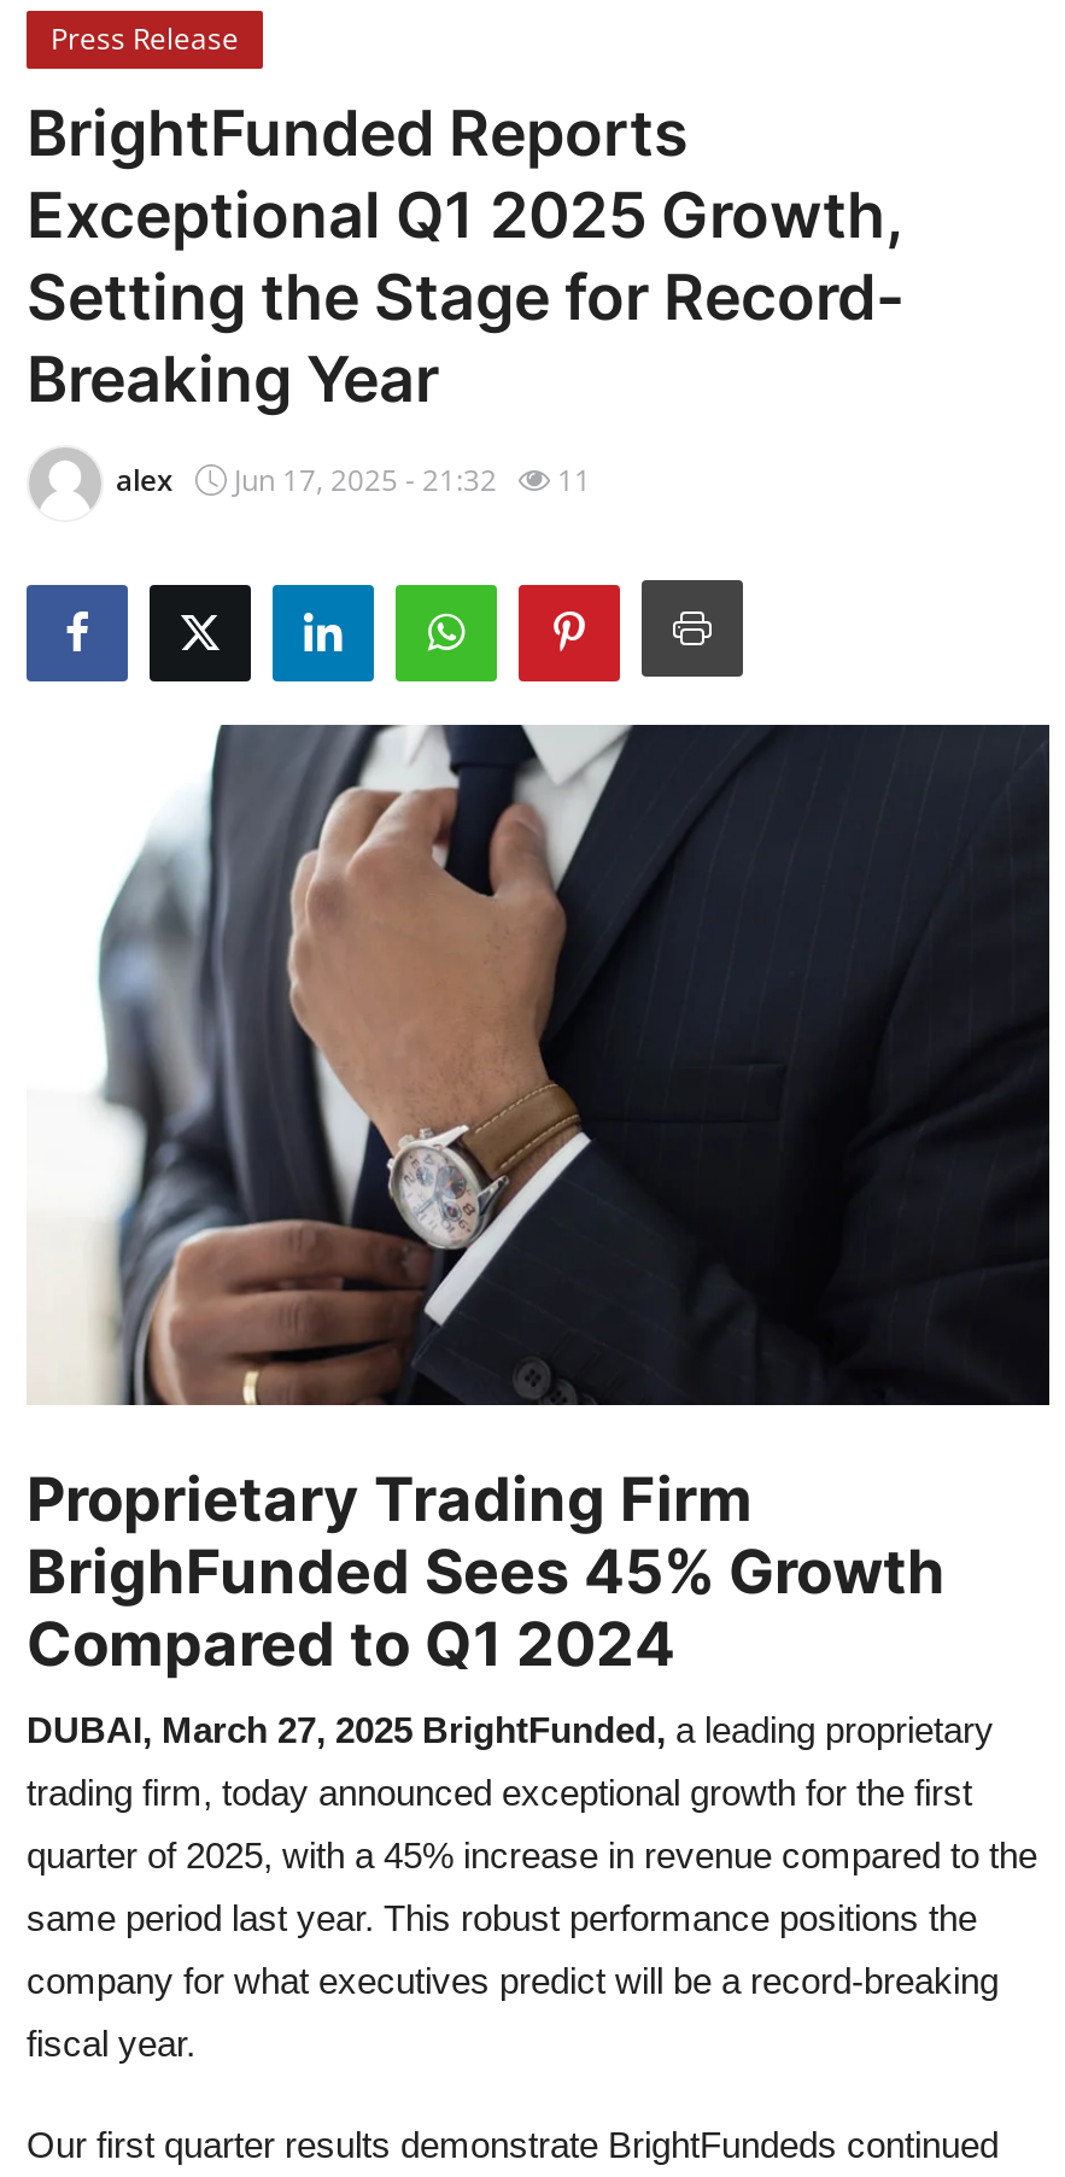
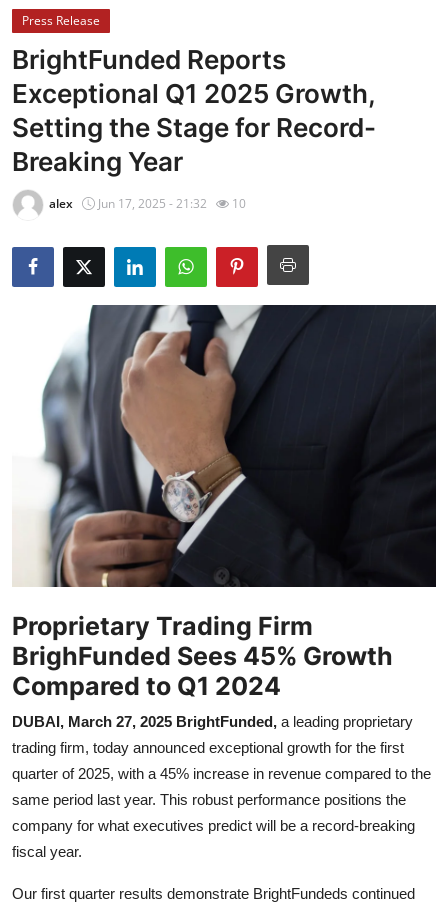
- alex Jun 17, 2025 - 21:32 11
+ alex Jun 17, 2025 - 21:32 10
